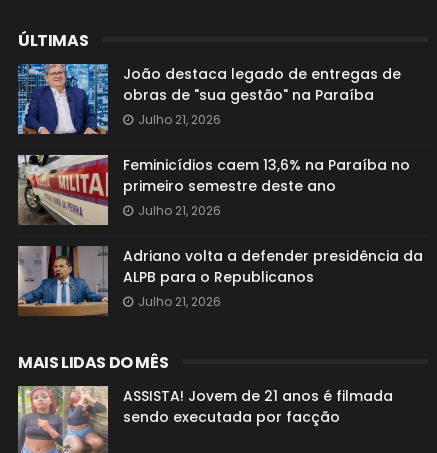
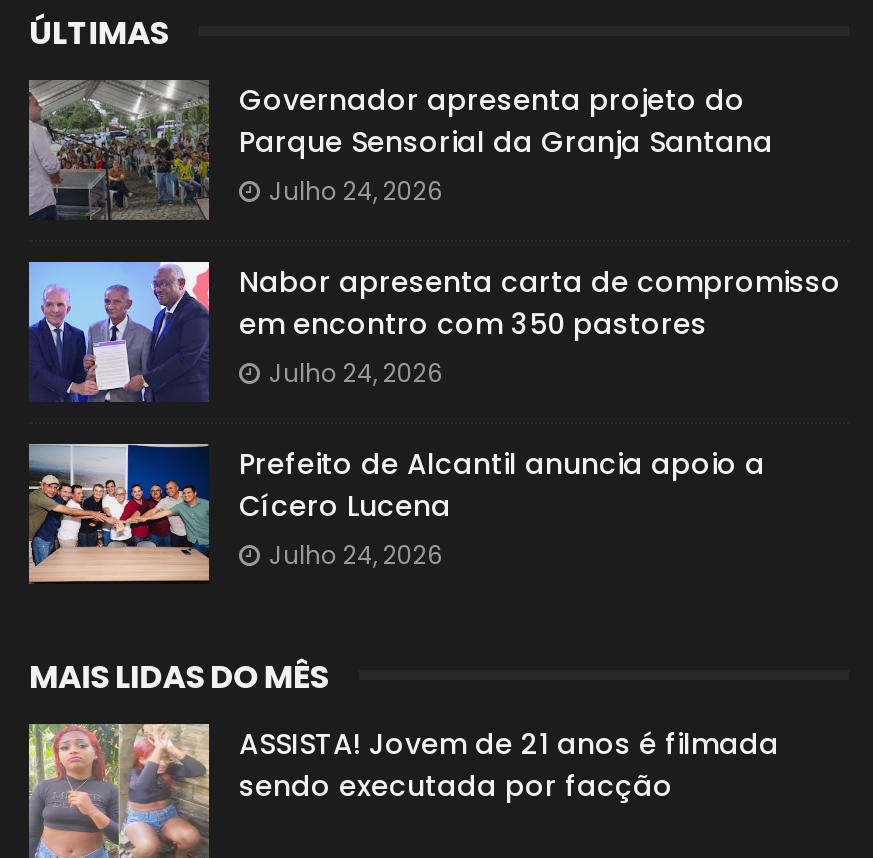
- [image]
- João destaca legado de entregas de
- obras de "sua gestão" na Paraíba
- Julho 21, 2026
+ [image]
+ Governador apresenta projeto do
+ Parque Sensorial da Granja Santana
+ Julho 24, 2026

- [image]
- Feminicídios caem 13,6% na Paraíba no
- primeiro semestre deste ano
- Julho 21, 2026
+ [image]
+ Nabor apresenta carta de compromisso
+ em encontro com 350 pastores
+ Julho 24, 2026

- [image]
- Adriano volta a defender presidência da
- ALPB para o Republicanos
- Julho 21, 2026
+ [image]
+ Prefeito de Alcantil anuncia apoio a
+ Cícero Lucena
+ Julho 24, 2026
